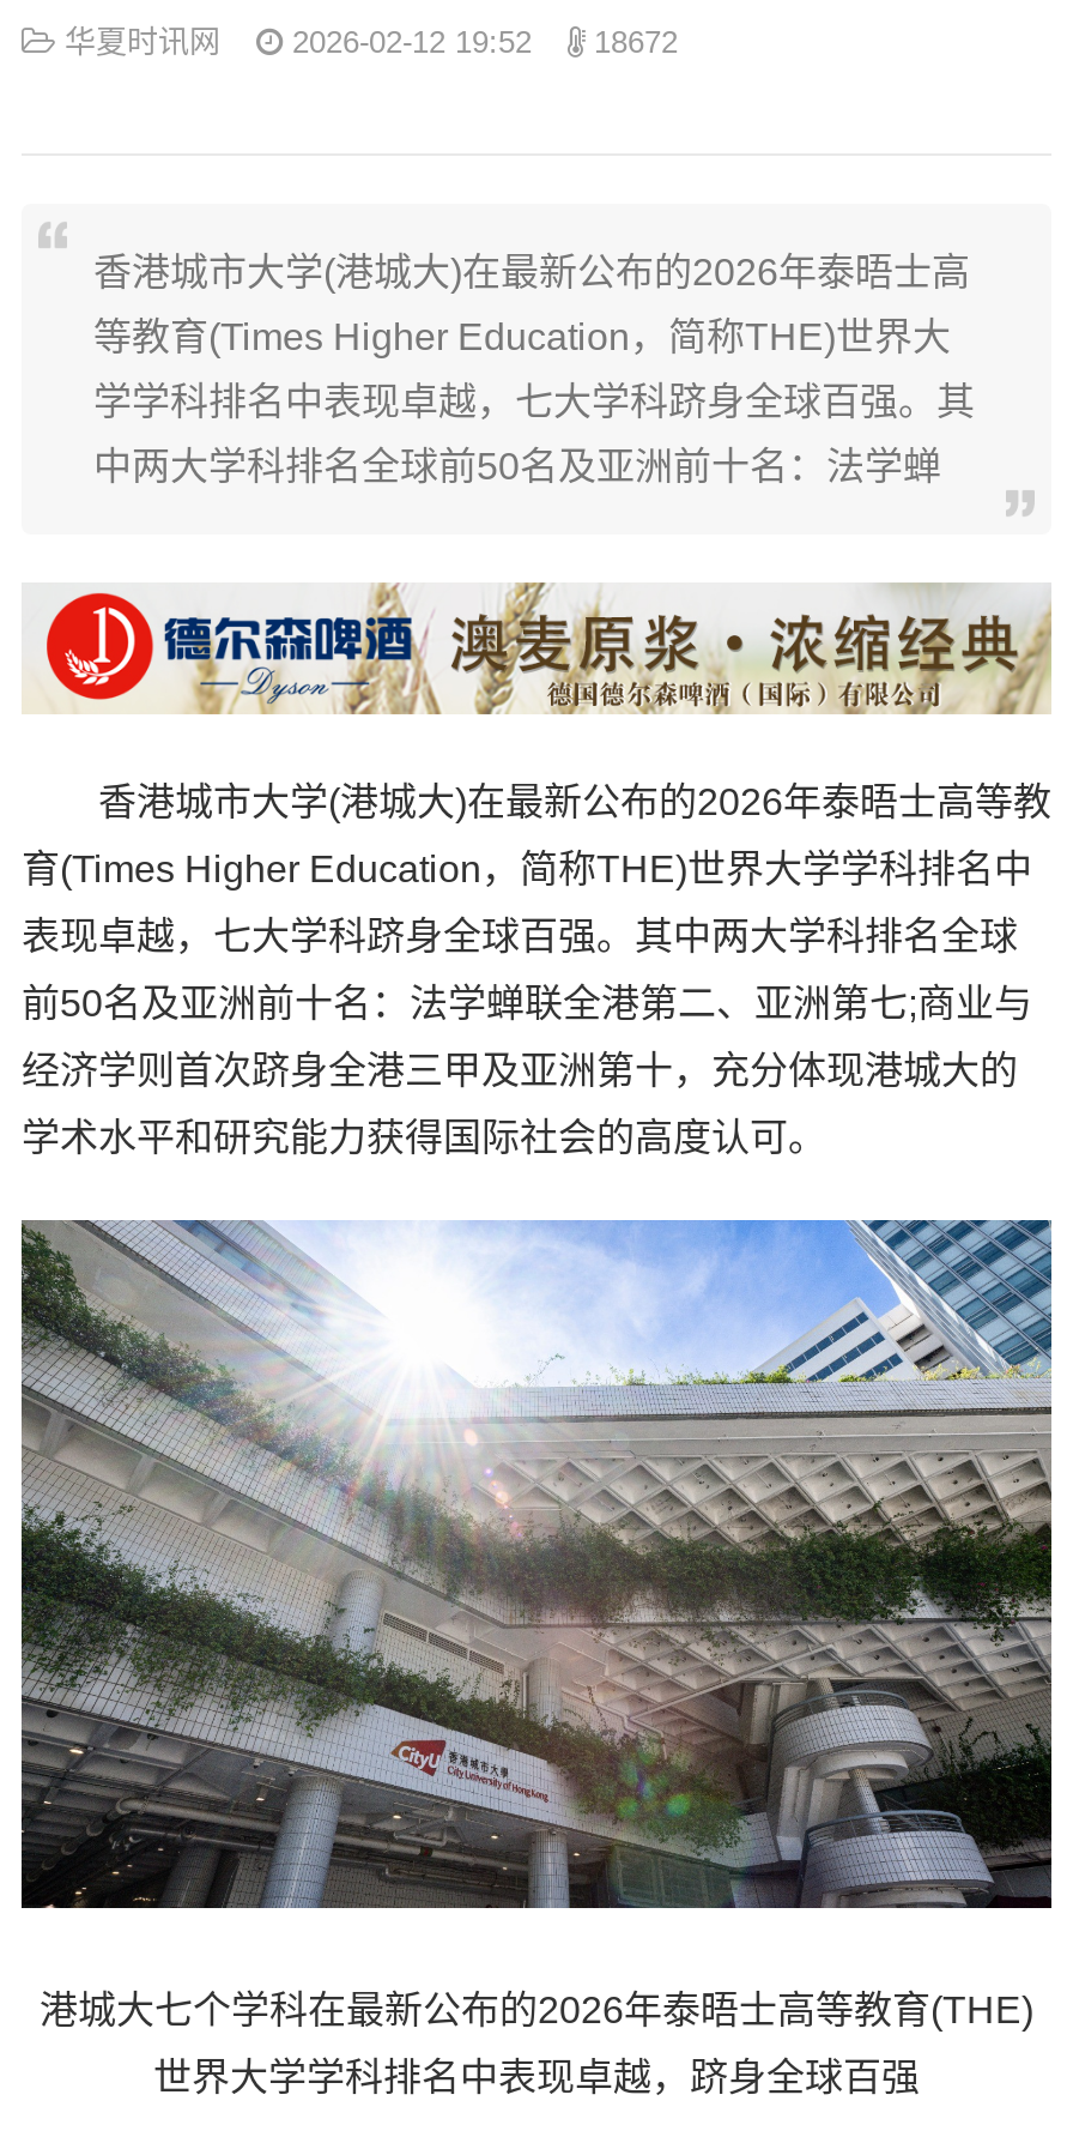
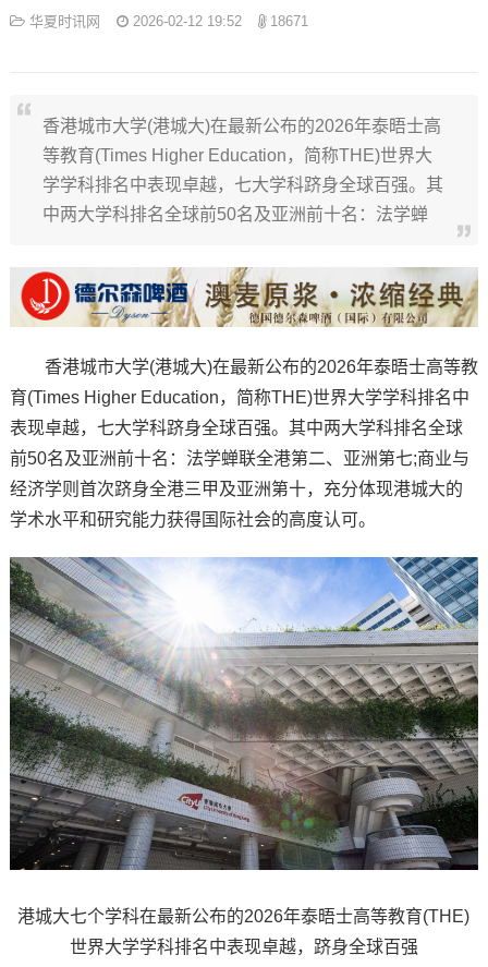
- 华夏时讯网 2026-02-12 19:52 18672
+ 华夏时讯网 2026-02-12 19:52 18671
